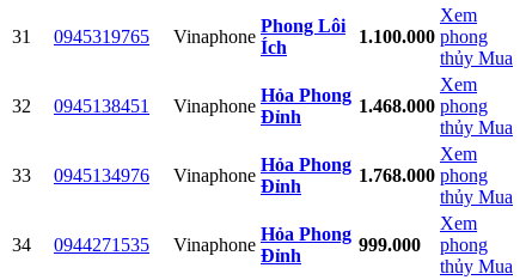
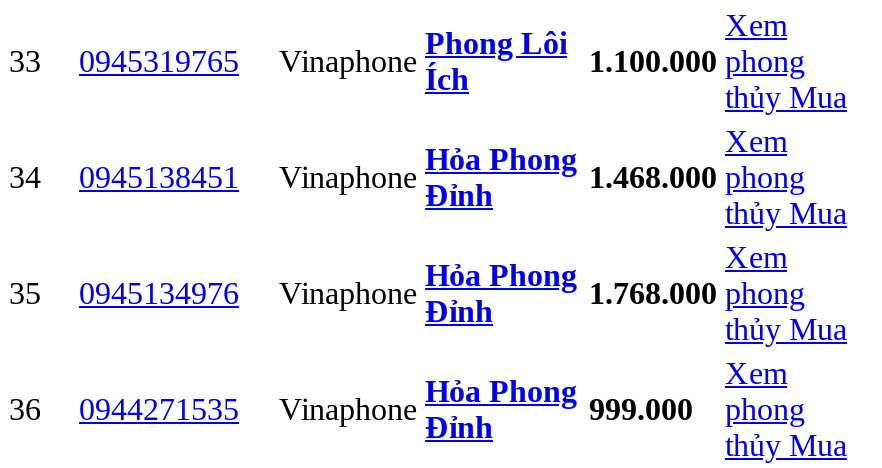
- 31 0945319765 Vinaphone
+ 33 0945319765 Vinaphone

- 32 0945138451 Vinaphone
+ 34 0945138451 Vinaphone

- 33 0945134976 Vinaphone
+ 35 0945134976 Vinaphone

- 34 0944271535 Vinaphone
+ 36 0944271535 Vinaphone
